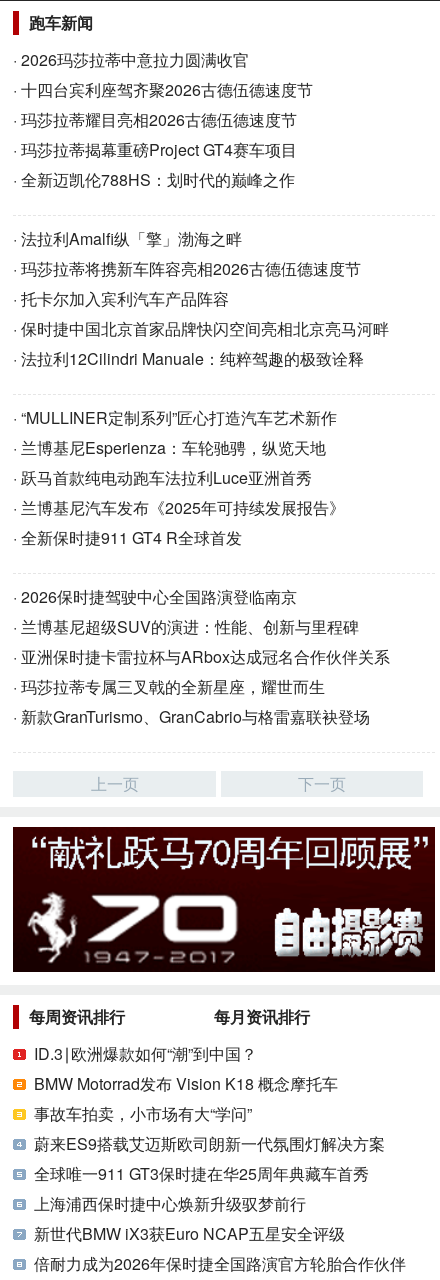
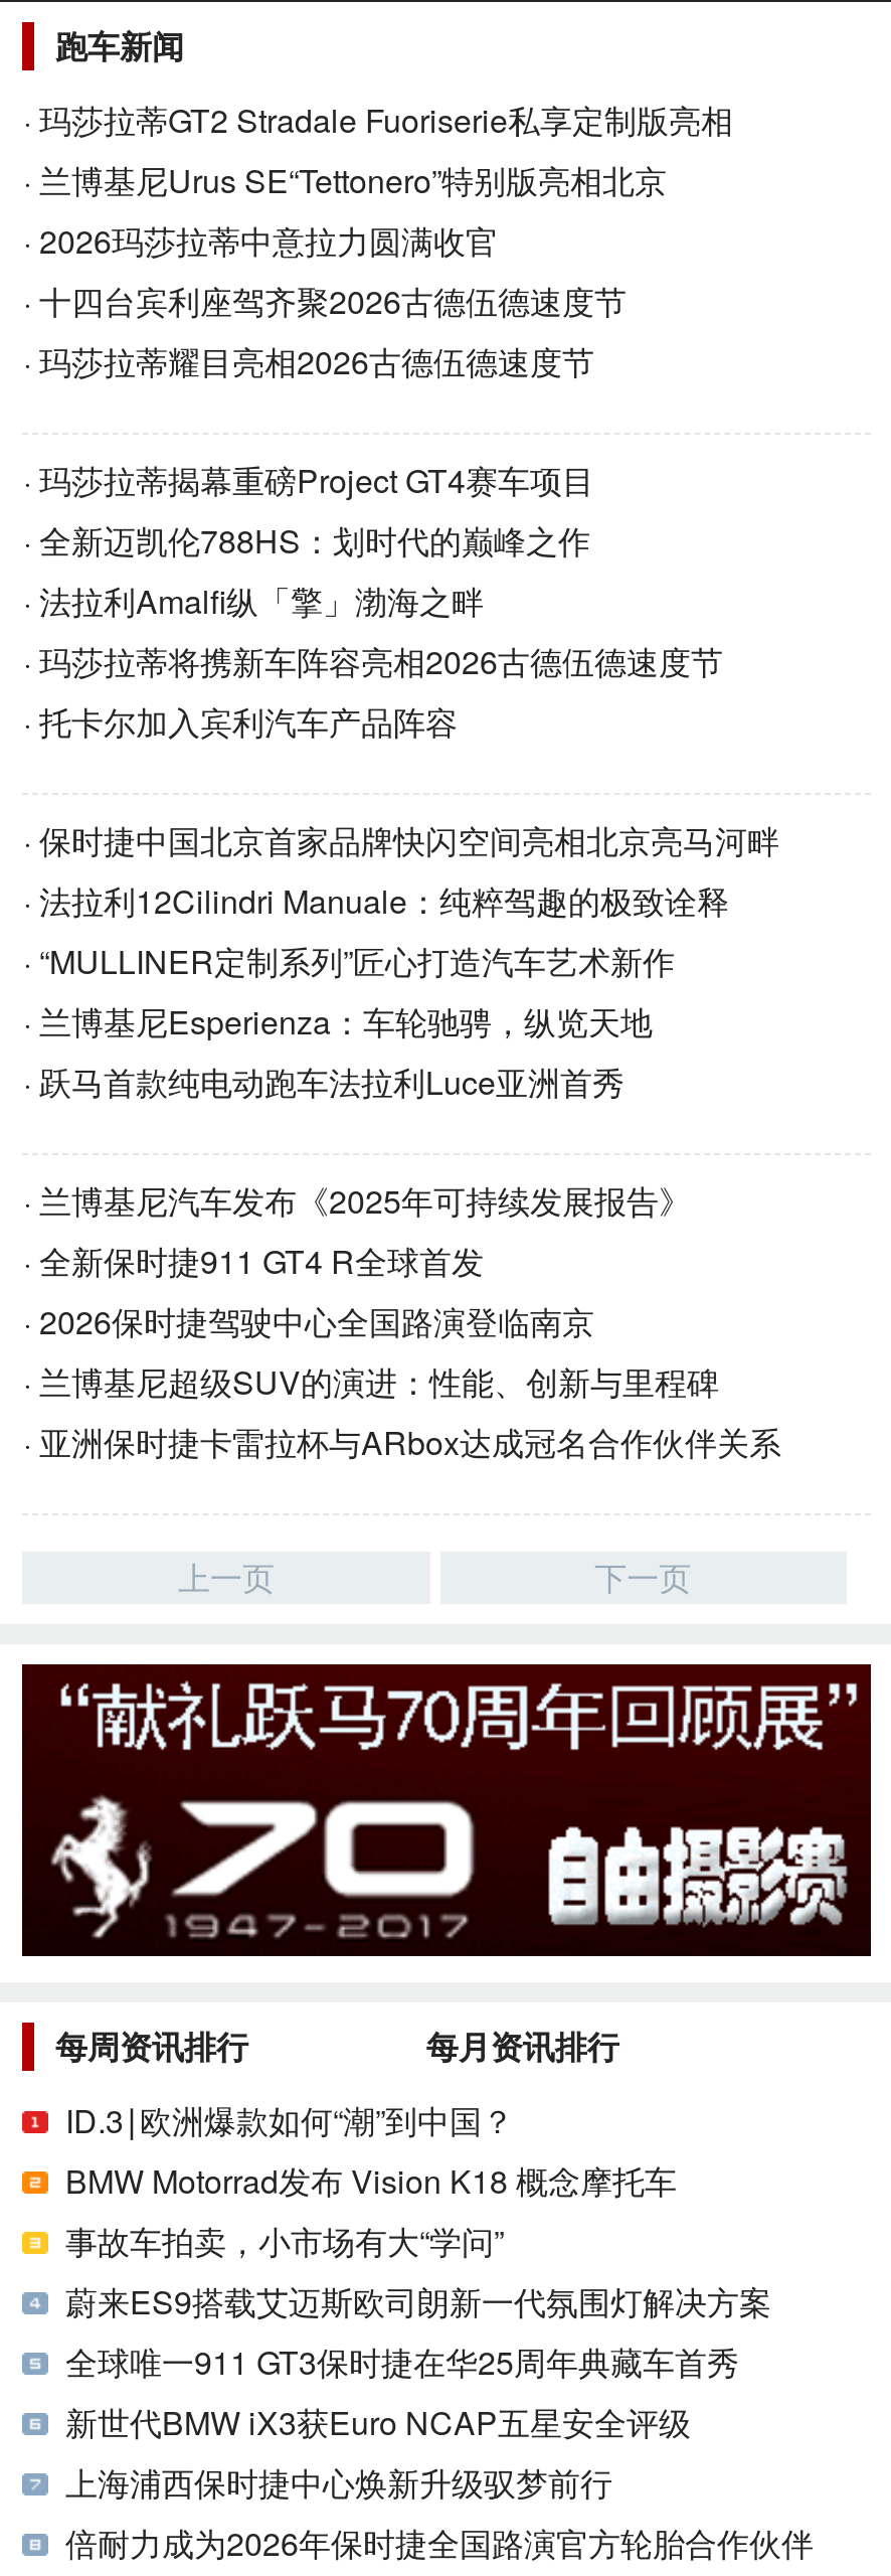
+ · 玛莎拉蒂GT2 Stradale Fuoriserie私享定制版亮相
+ · 兰博基尼Urus SE“Tettonero”特别版亮相北京

moved down: · 2026玛莎拉蒂中意拉力圆满收官 | · 十四台宾利座驾齐聚2026古德伍德速度节 | · 玛莎拉蒂耀目亮相2026古德伍德速度节

moved down: · 玛莎拉蒂揭幕重磅Project GT4赛车项目 | · 全新迈凯伦788HS：划时代的巅峰之作

moved down: · 法拉利Amalfi纵「擎」渤海之畔 | · 玛莎拉蒂将携新车阵容亮相2026古德伍德速度节 | · 托卡尔加入宾利汽车产品阵容

moved down: · 保时捷中国北京首家品牌快闪空间亮相北京亮马河畔 | · 法拉利12Cilindri Manuale：纯粹驾趣的极致诠释

moved down: · “MULLINER定制系列”匠心打造汽车艺术新作 | · 兰博基尼Esperienza：车轮驰骋，纵览天地 | · 跃马首款纯电动跑车法拉利Luce亚洲首秀

moved down: · 兰博基尼汽车发布《2025年可持续发展报告》 | · 全新保时捷911 GT4 R全球首发

moved down: · 2026保时捷驾驶中心全国路演登临南京 | · 兰博基尼超级SUV的演进：性能、创新与里程碑 | · 亚洲保时捷卡雷拉杯与ARbox达成冠名合作伙伴关系

- · 玛莎拉蒂专属三叉戟的全新星座，耀世而生
- · 新款GranTurismo、GranCabrio与格雷嘉联袂登场

moved down: 上海浦西保时捷中心焕新升级驭梦前行

moved up: 新世代BMW iX3获Euro NCAP五星安全评级
